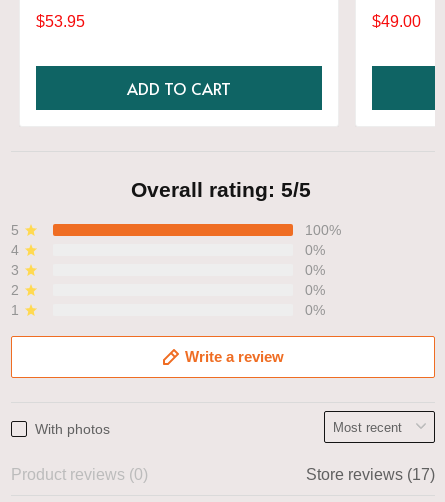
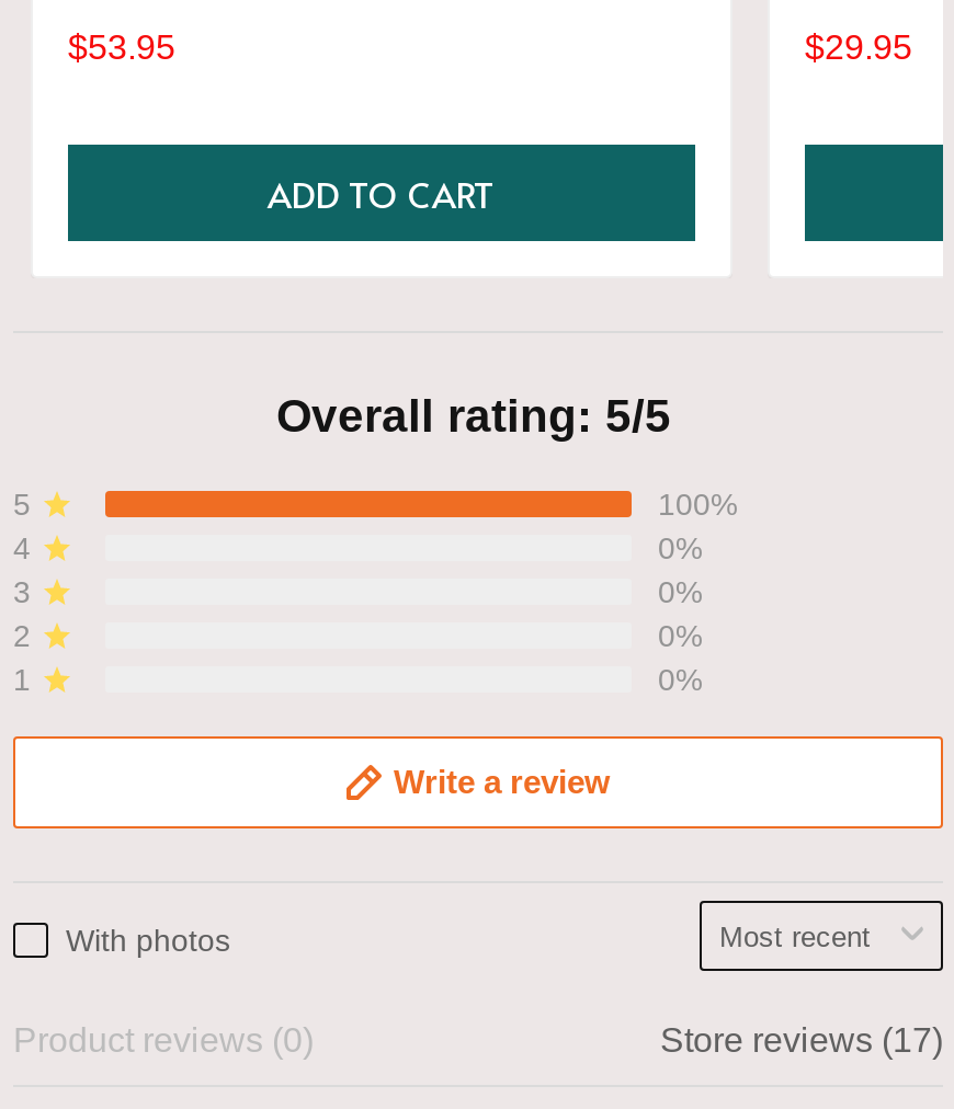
- $49.00
+ $29.95
